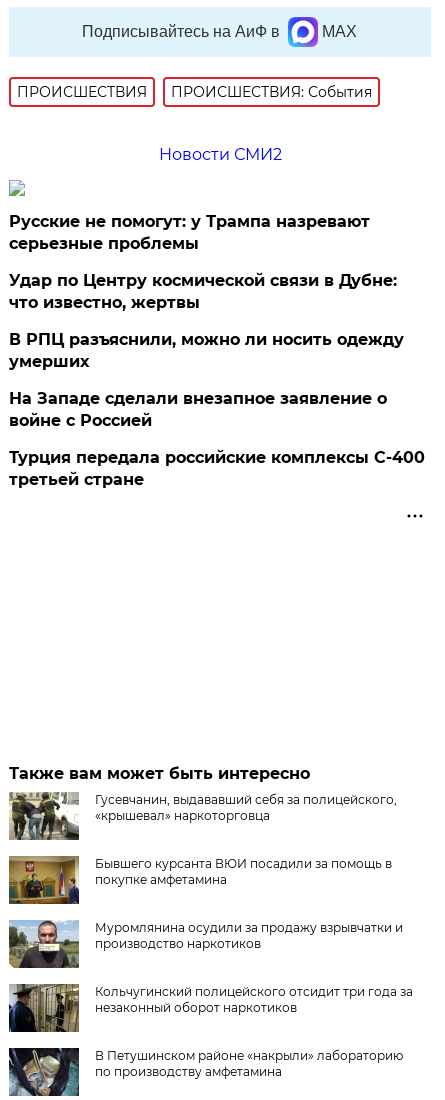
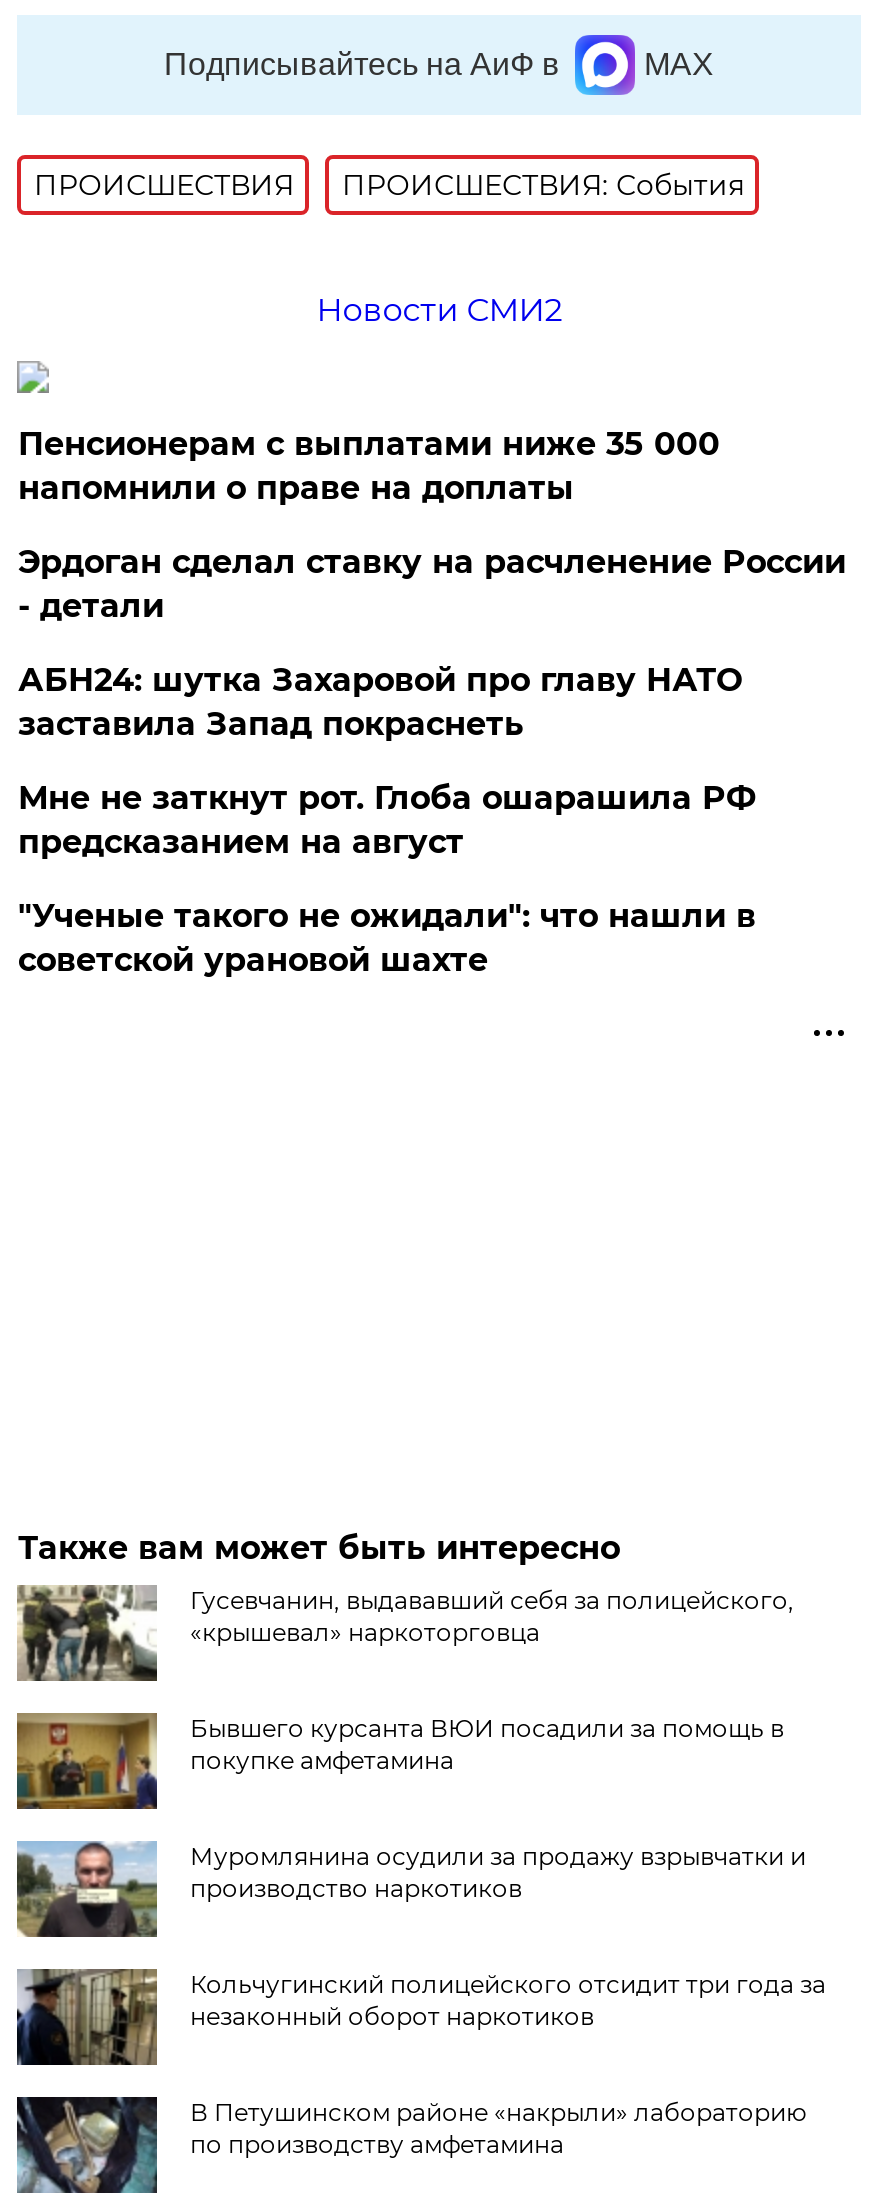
- Русские не помогут: у Трампа назревают
- серьезные проблемы
+ Пенсионерам с выплатами ниже 35 000
+ напомнили о праве на доплаты

- Удар по Центру космической связи в Дубне:
- что известно, жертвы
+ Эрдоган сделал ставку на расчленение России
+ - детали

- В РПЦ разъяснили, можно ли носить одежду
- умерших
+ АБН24: шутка Захаровой про главу НАТО
+ заставила Запад покраснеть

- На Западе сделали внезапное заявление о
- войне с Россией
+ Мне не заткнут рот. Глоба ошарашила РФ
+ предсказанием на август

- Турция передала российские комплексы С-400
- третьей стране
+ "Ученые такого не ожидали": что нашли в
+ советской урановой шахте
